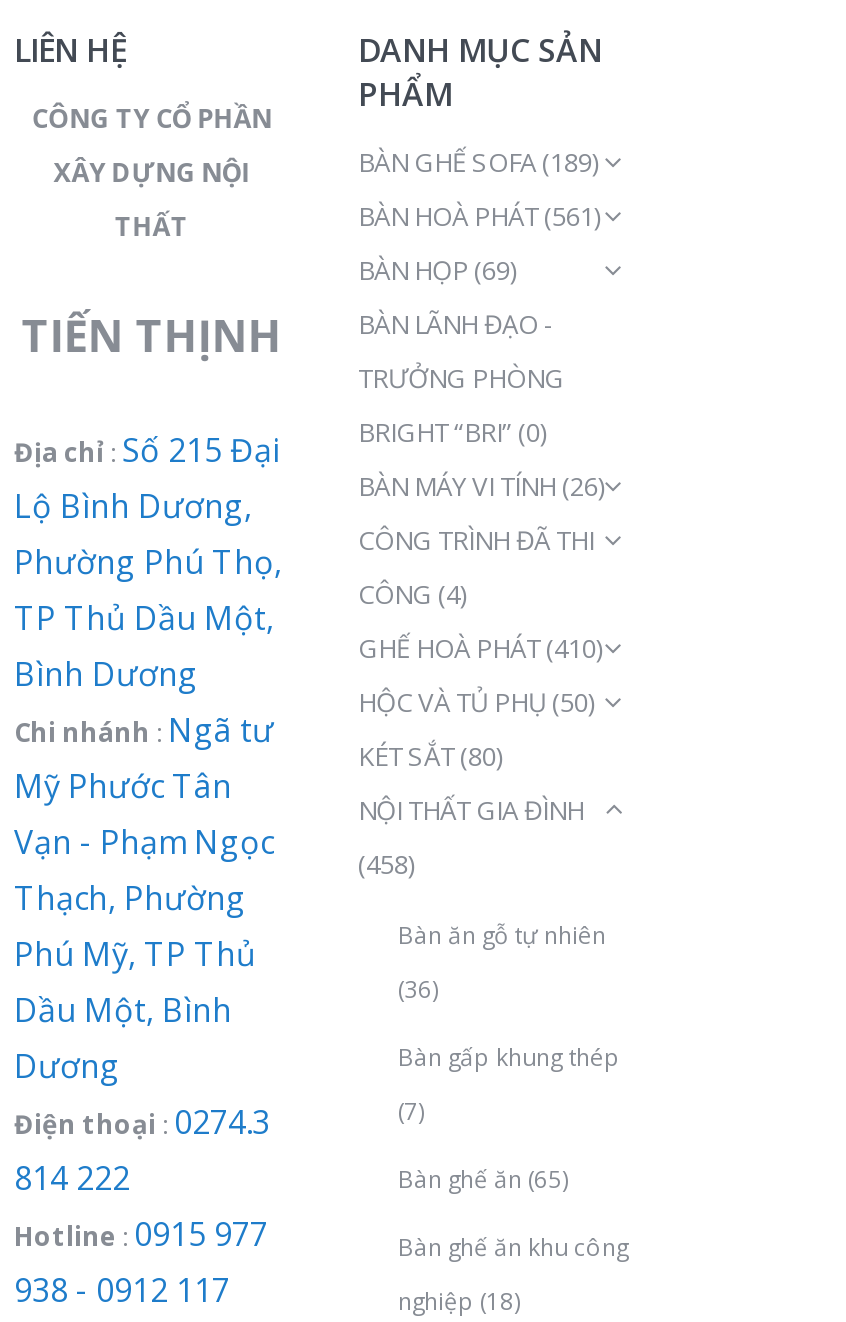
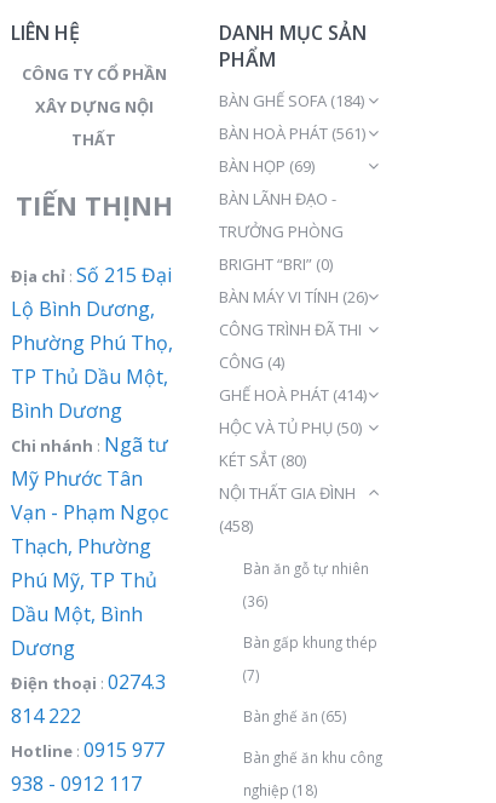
- BÀN GHẾ SOFA (189)
+ BÀN GHẾ SOFA (184)

- GHẾ HOÀ PHÁT (410)
+ GHẾ HOÀ PHÁT (414)
